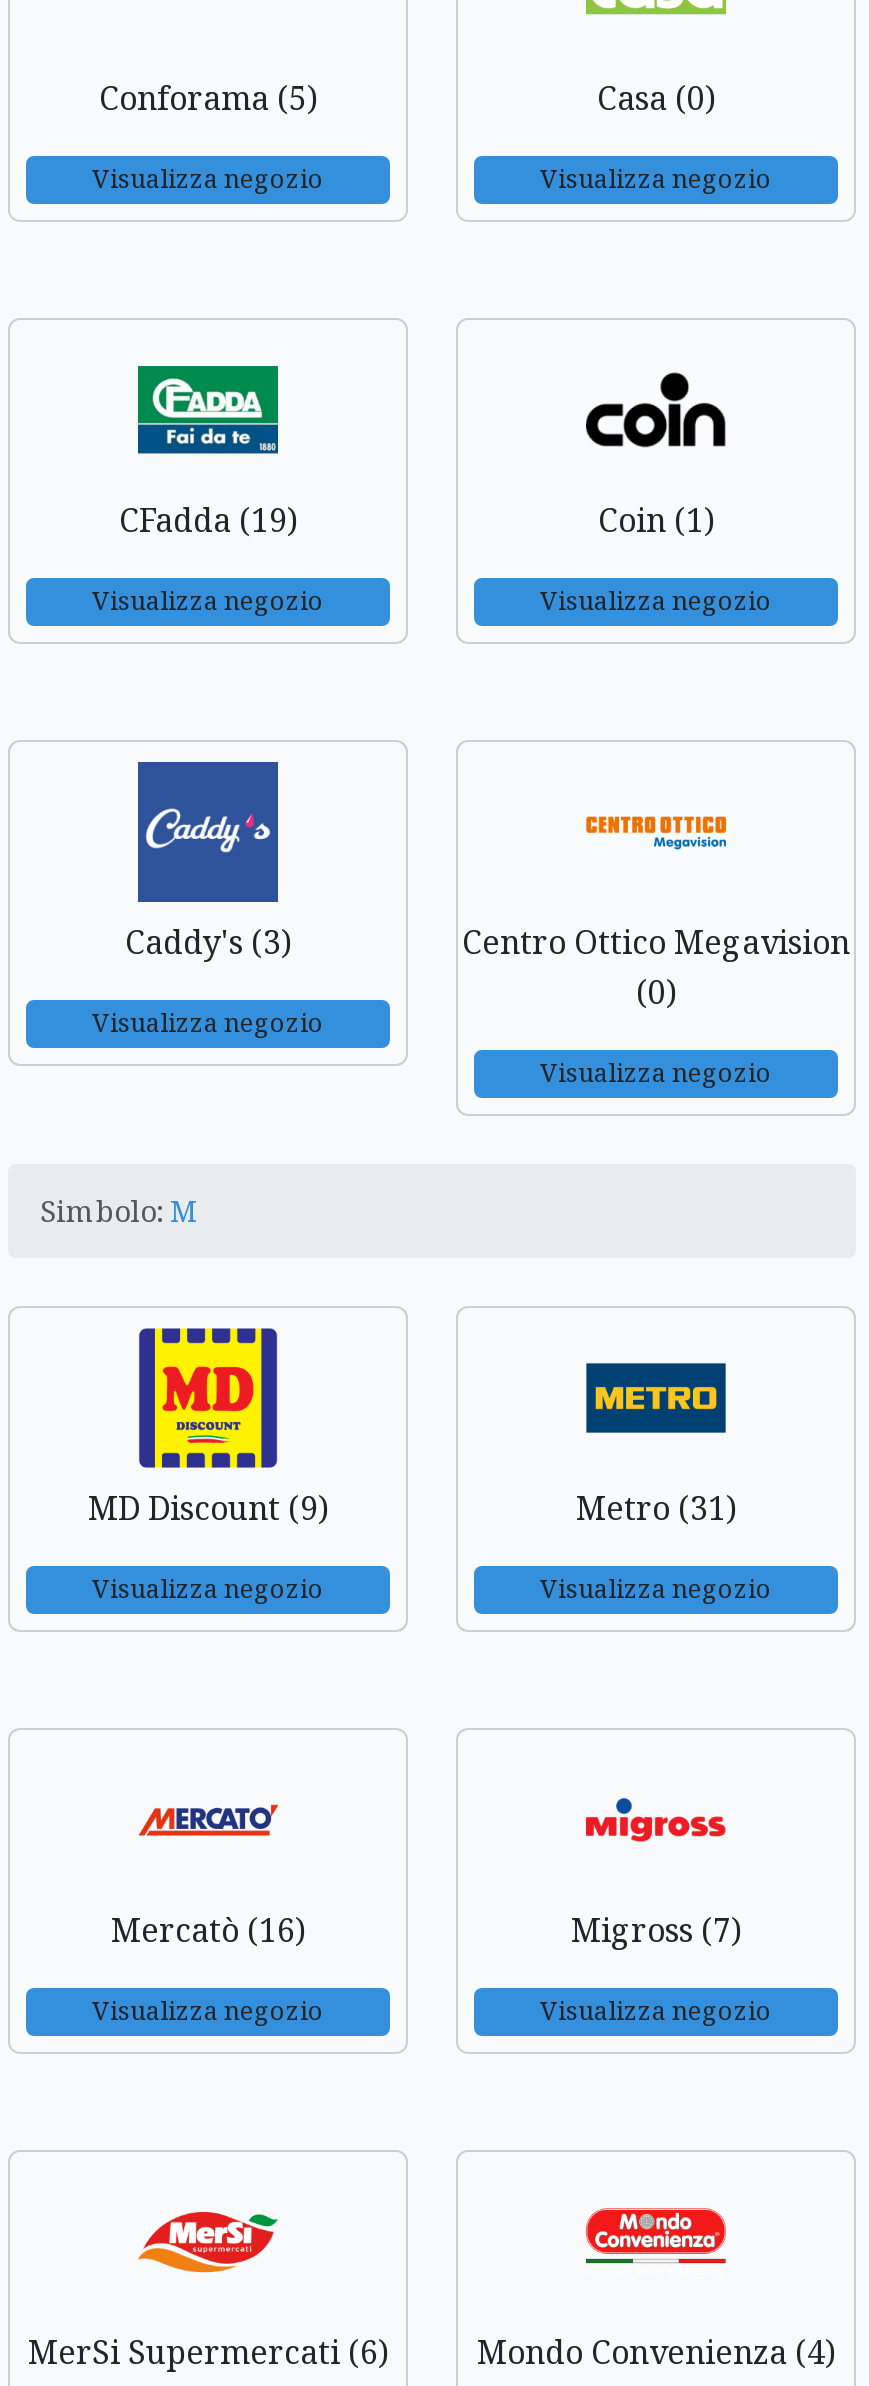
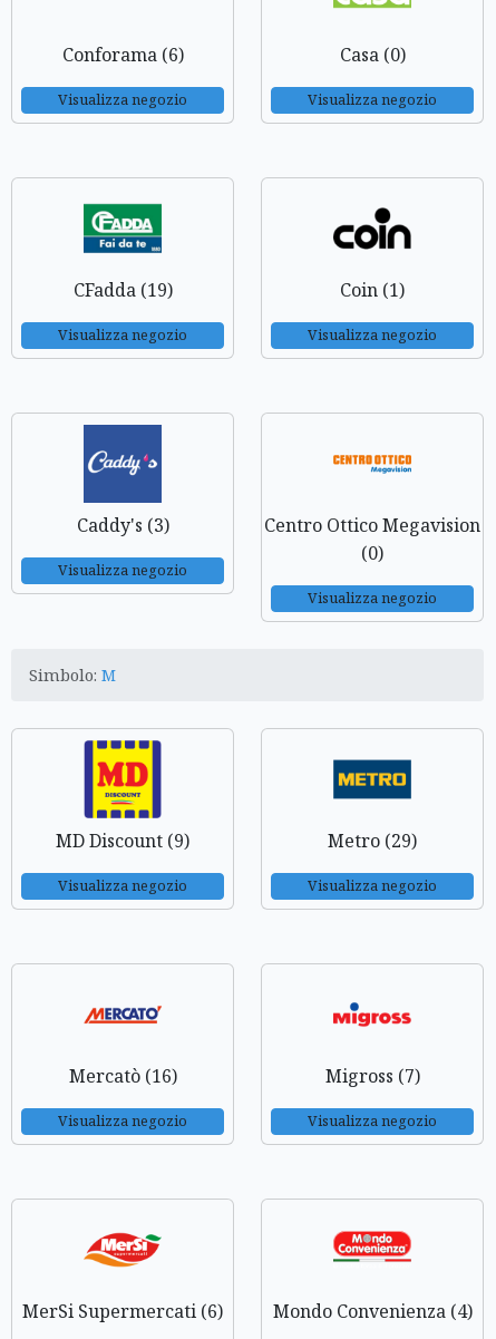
- Conforama (5)
+ Conforama (6)

- Metro (31)
+ Metro (29)
